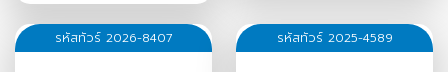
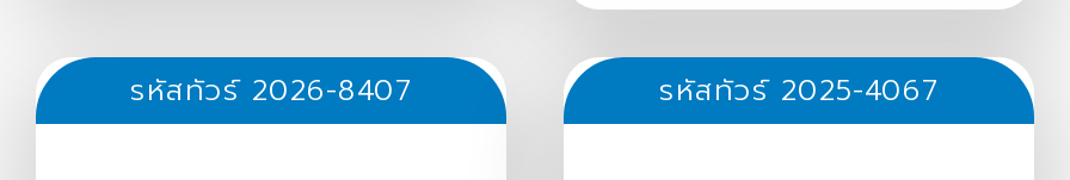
- รหัสทัวร์ 2025-4589
+ รหัสทัวร์ 2025-4067
